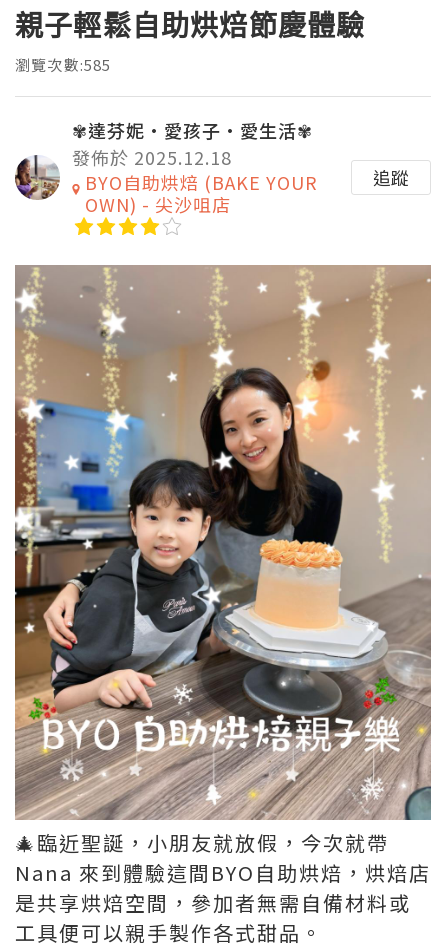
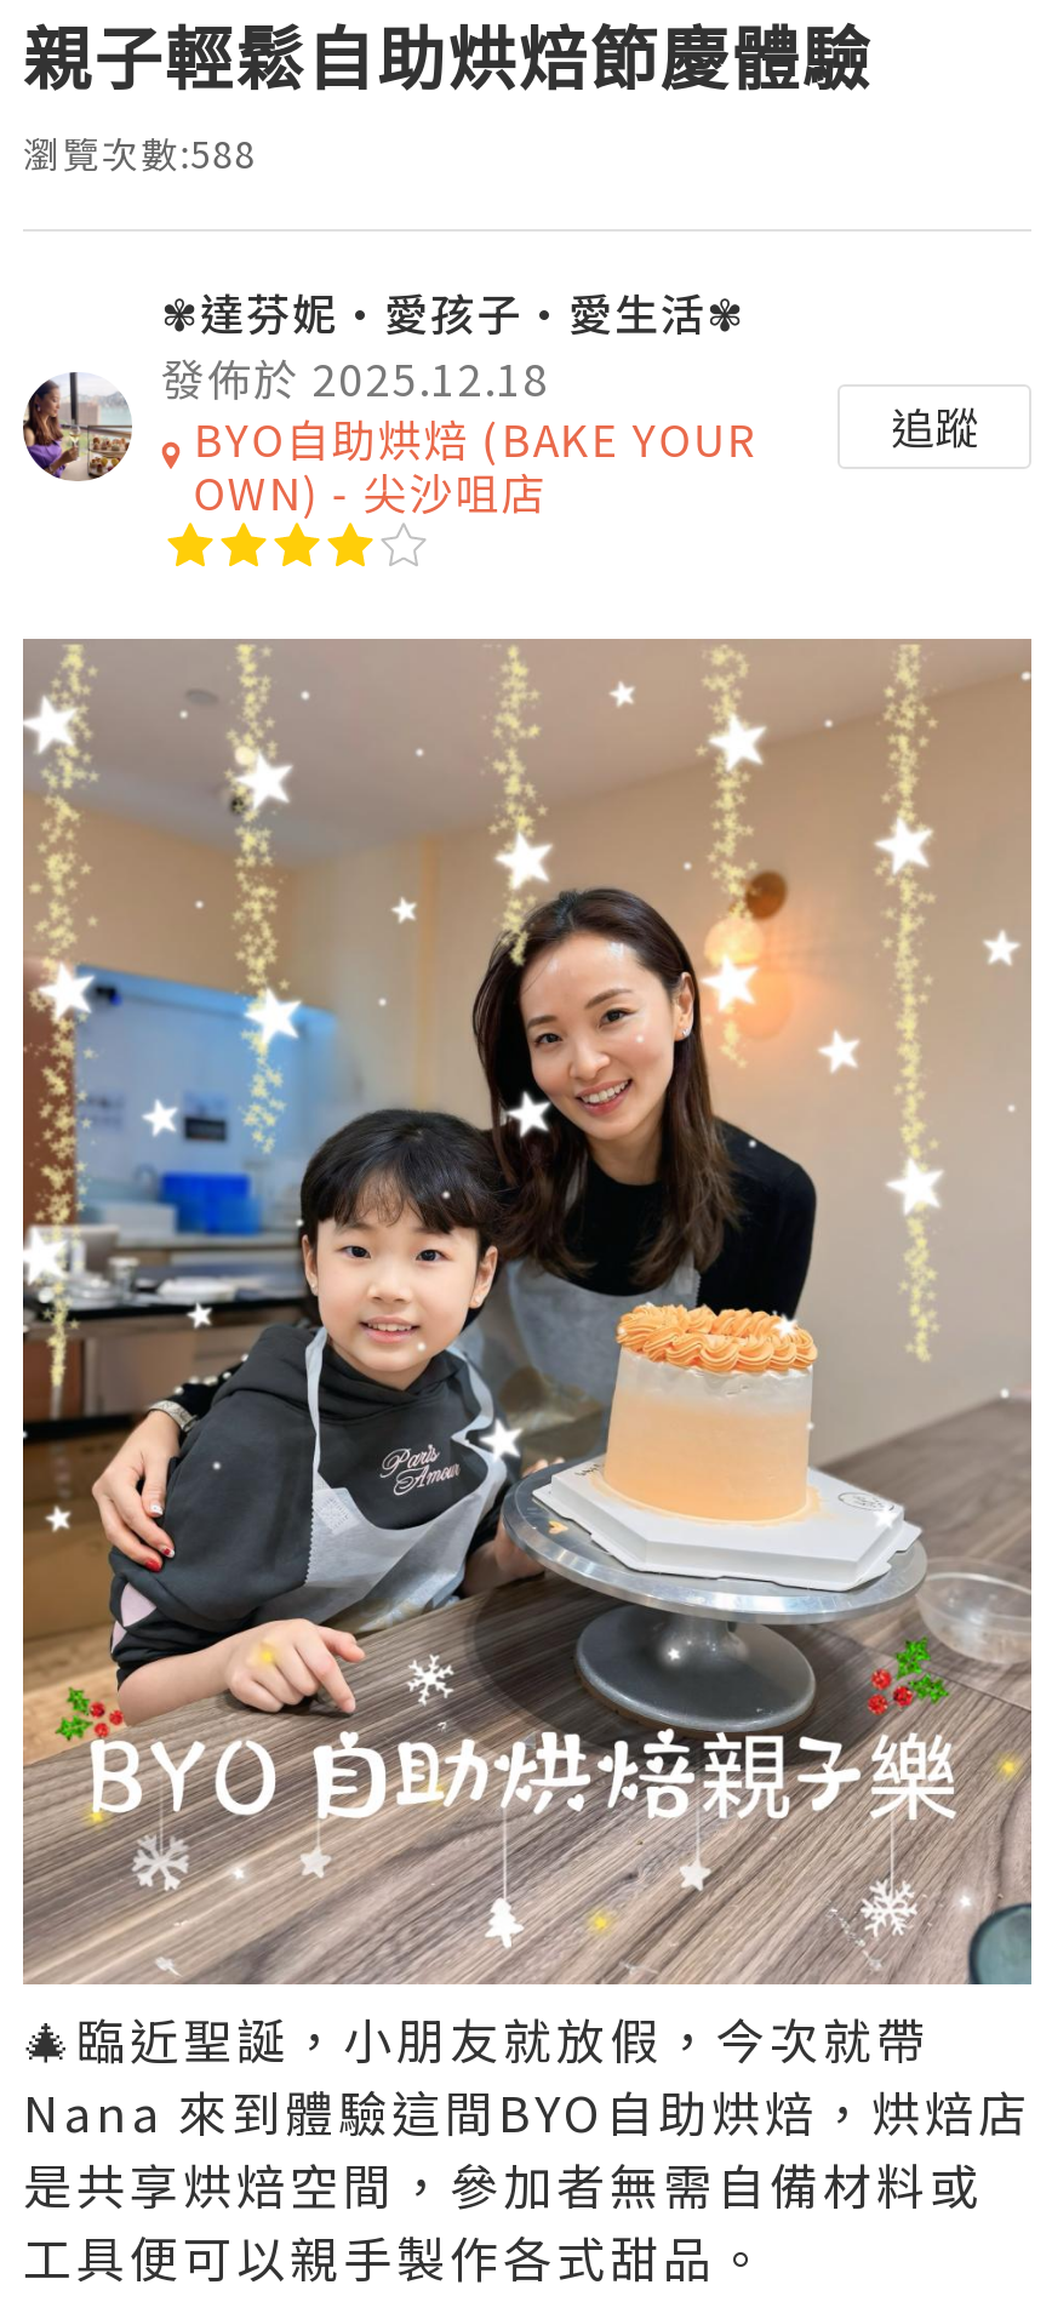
- 瀏覽次數:585
+ 瀏覽次數:588
